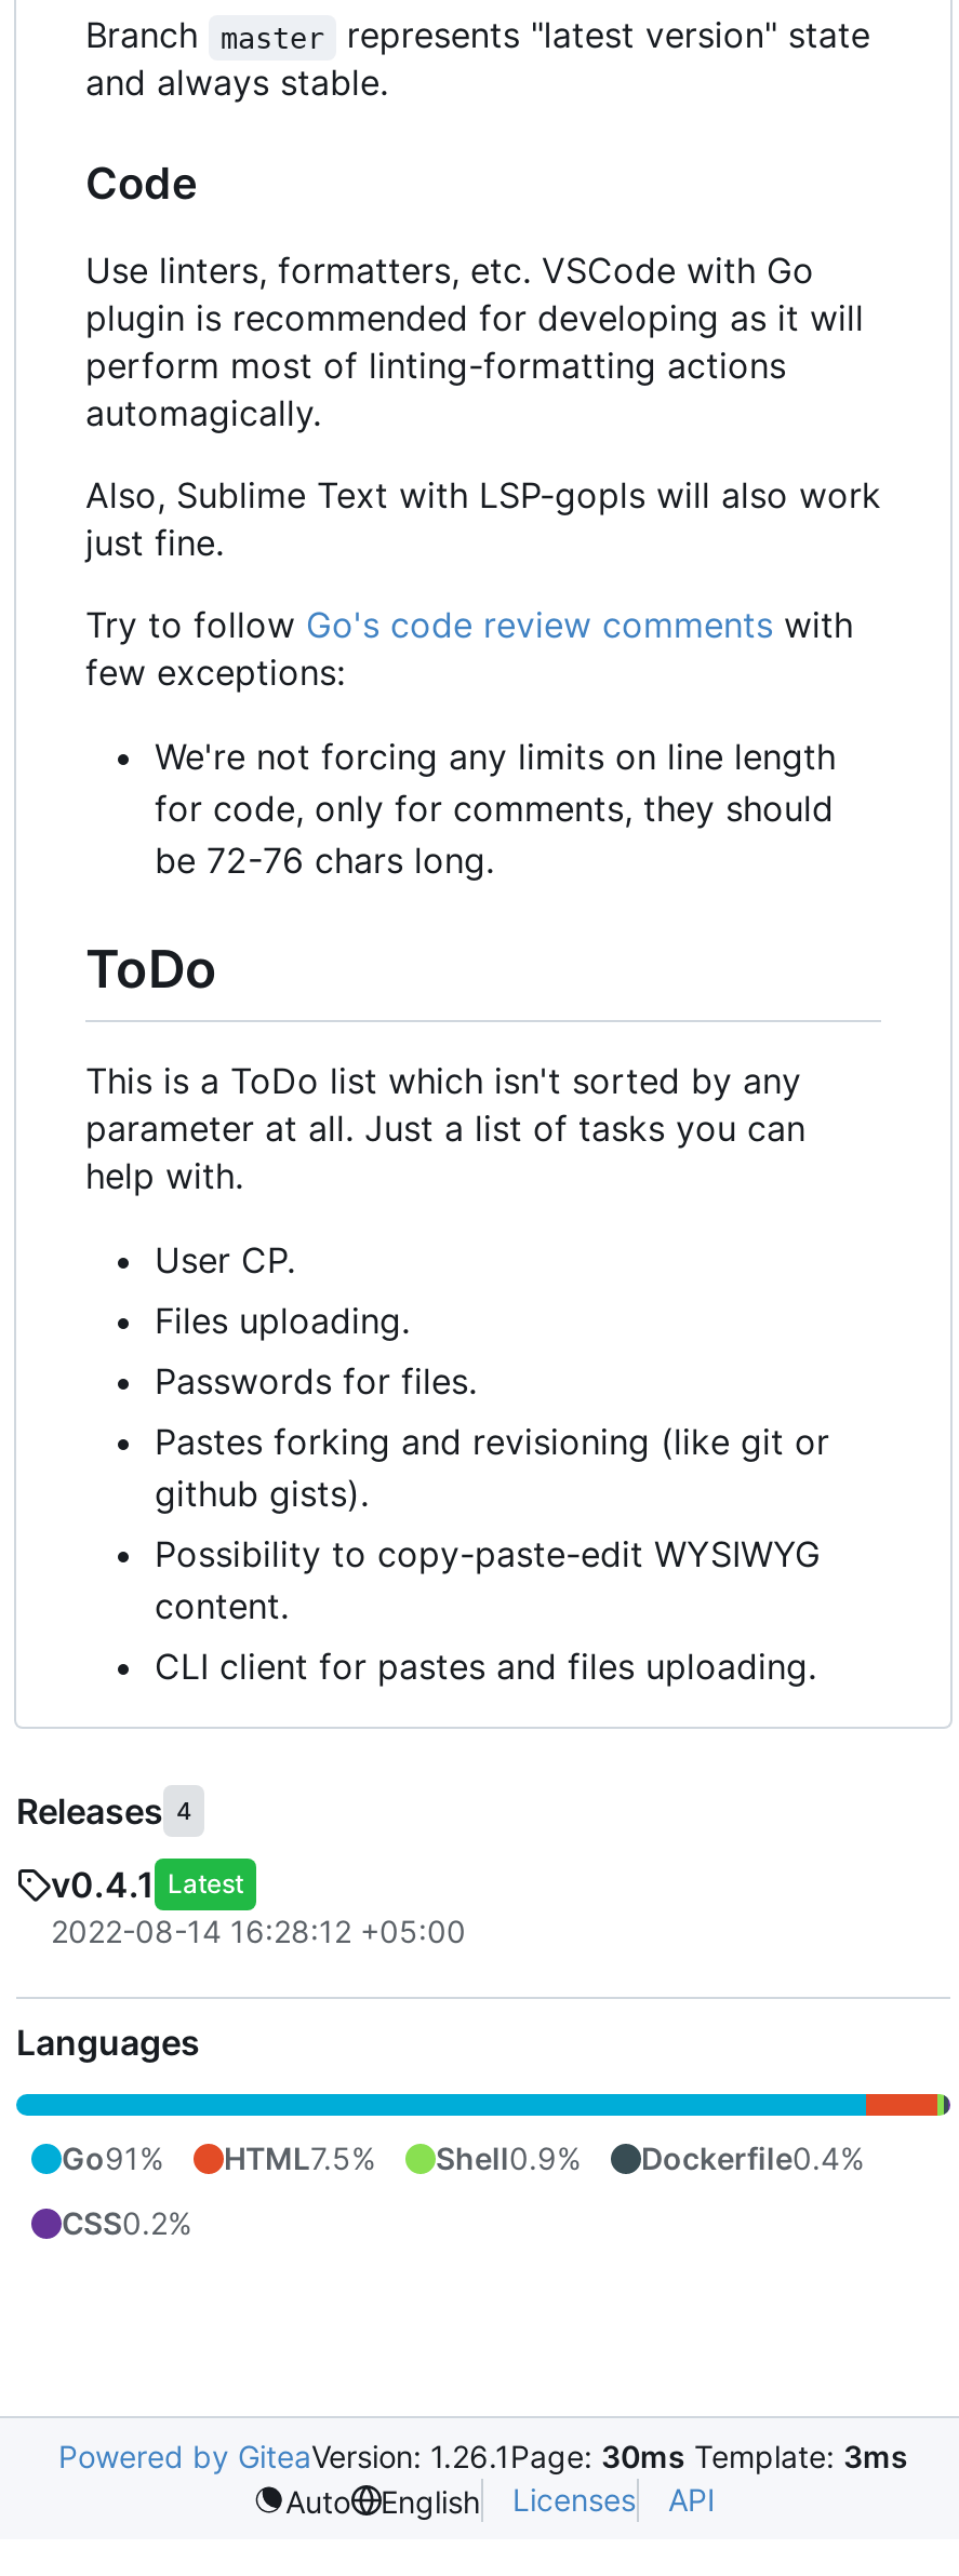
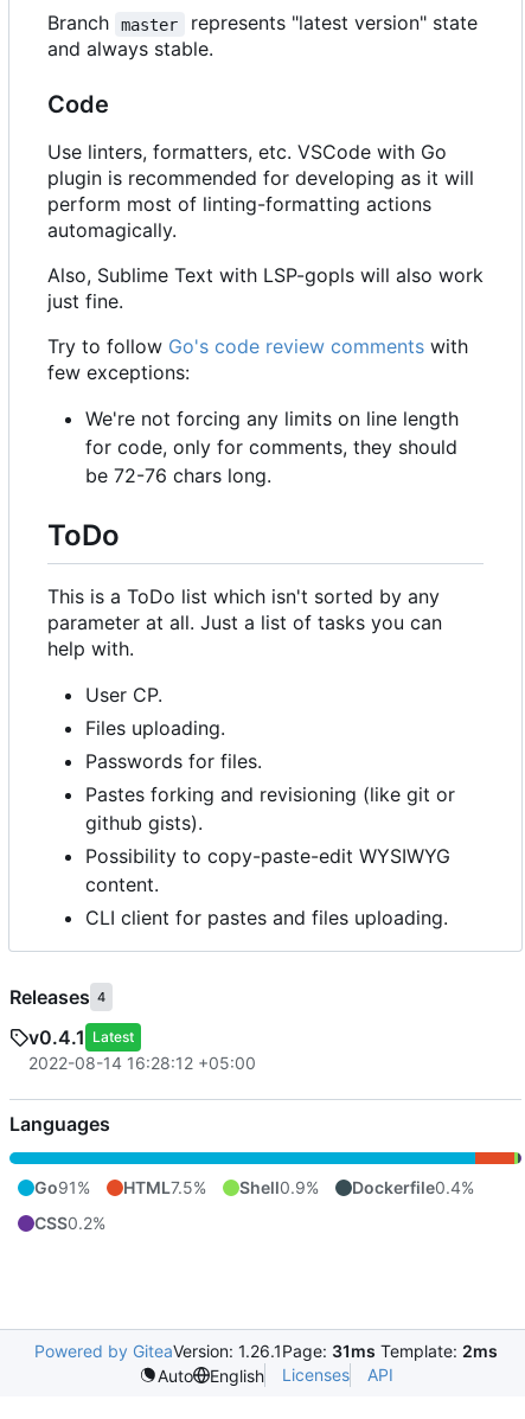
- Powered by GiteaVersion: 1.26.1 Page: 30ms Template: 3ms
+ Powered by GiteaVersion: 1.26.1 Page: 31ms Template: 2ms
